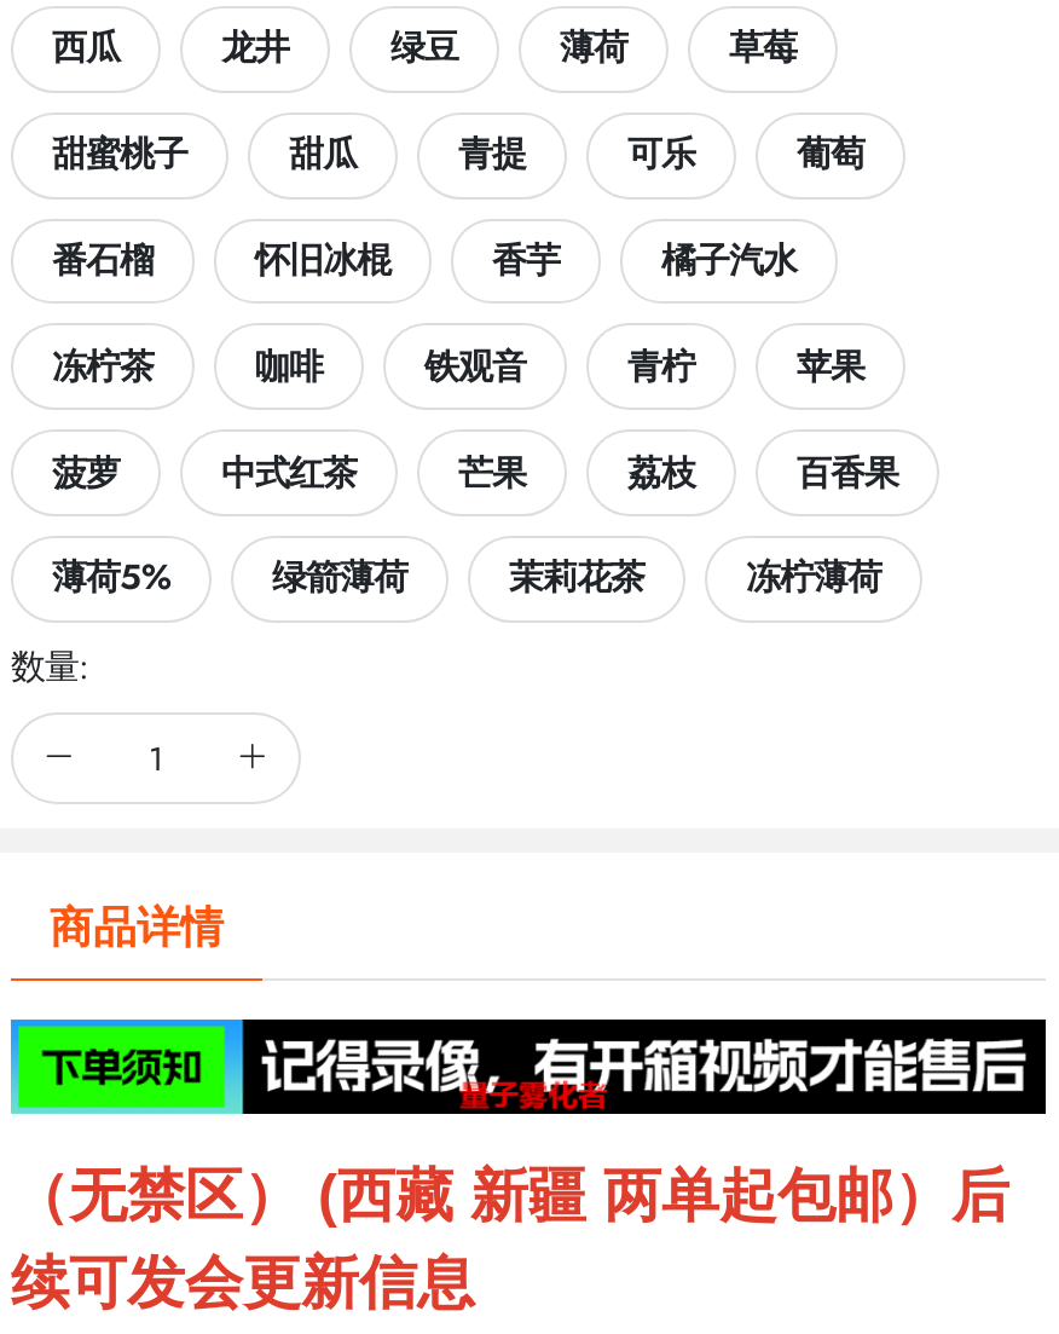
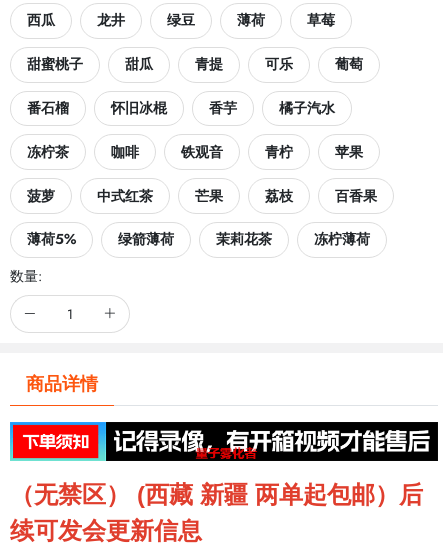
- [image]
+ [image]
